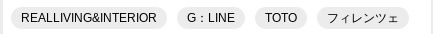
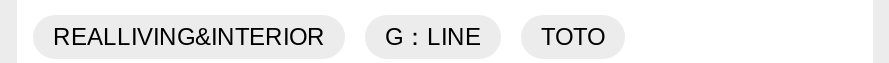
- フィレンツェ
